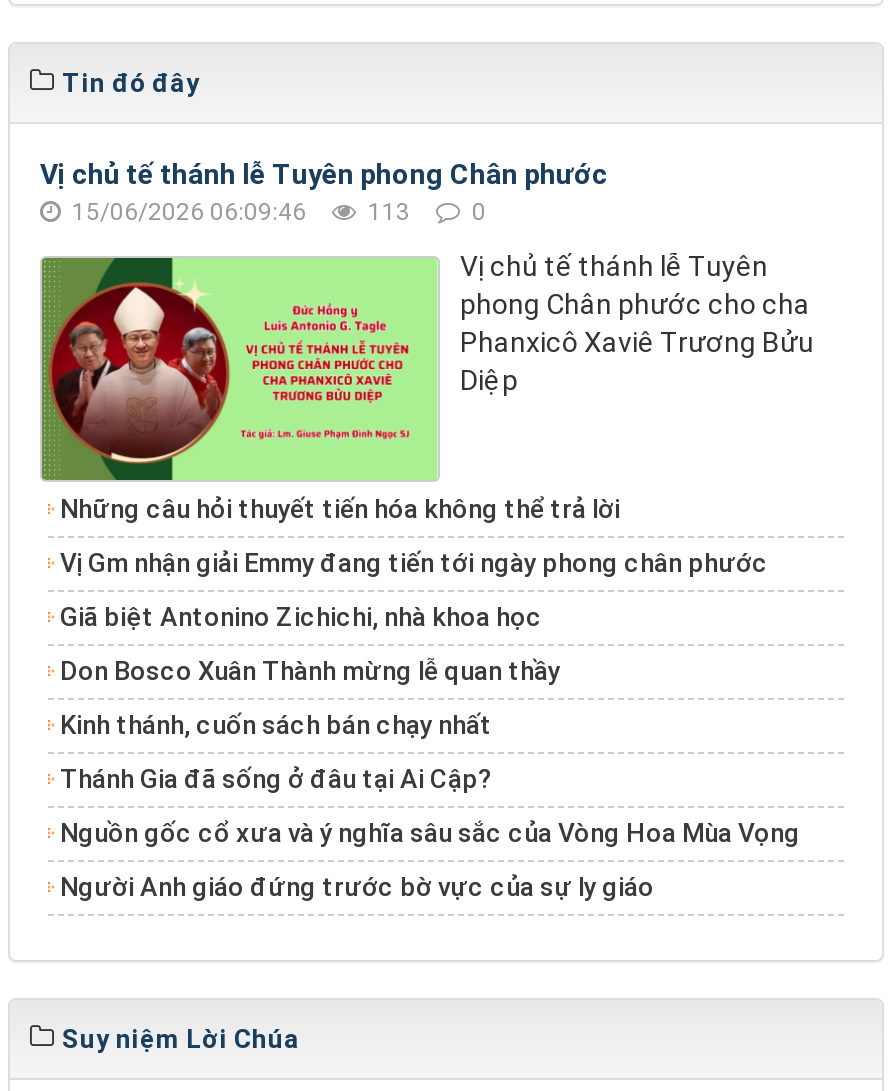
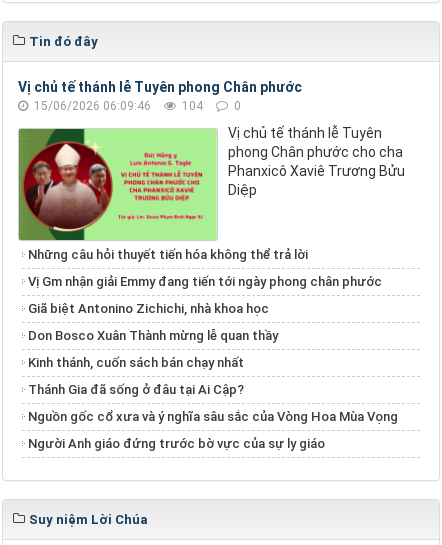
- 15/06/2026 06:09:46 113 0
+ 15/06/2026 06:09:46 104 0
